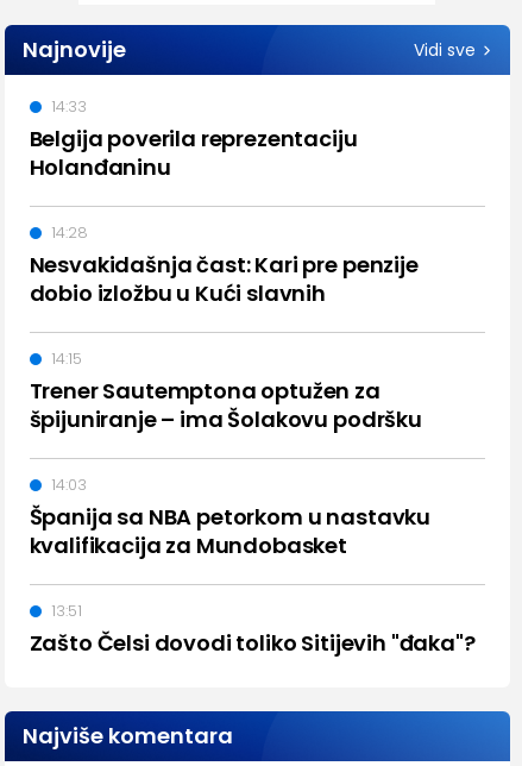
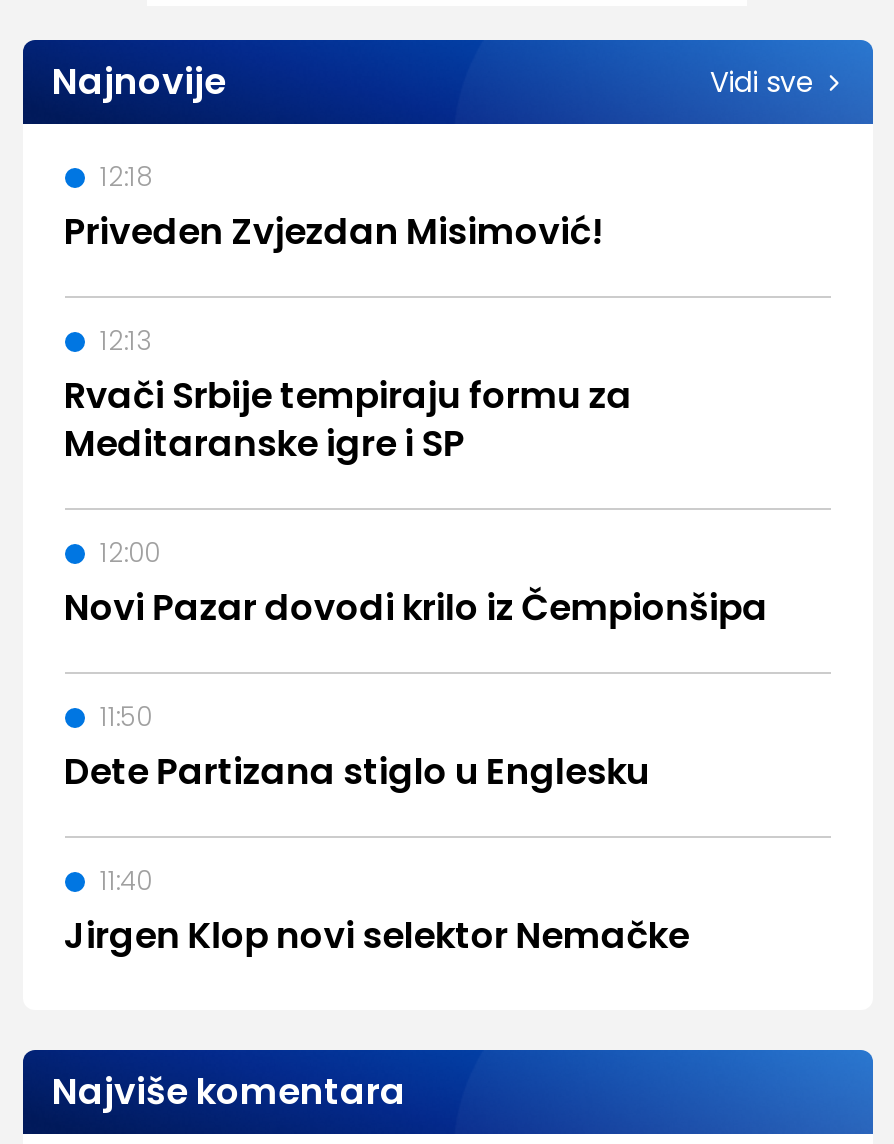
- 14:33
+ 12:18

- Belgija poverila reprezentaciju
- Holanđaninu
+ Priveden Zvjezdan Misimović!

- 14:28
+ 12:13

- Nesvakidašnja čast: Kari pre penzije
- dobio izložbu u Kući slavnih
+ Rvači Srbije tempiraju formu za
+ Meditaranske igre i SP

- 14:15
+ 12:00

- Trener Sautemptona optužen za
- špijuniranje – ima Šolakovu podršku
+ Novi Pazar dovodi krilo iz Čempionšipa

- 14:03
+ 11:50

- Španija sa NBA petorkom u nastavku
- kvalifikacija za Mundobasket
+ Dete Partizana stiglo u Englesku

- 13:51
+ 11:40

- Zašto Čelsi dovodi toliko Sitijevih "đaka"?
+ Jirgen Klop novi selektor Nemačke
